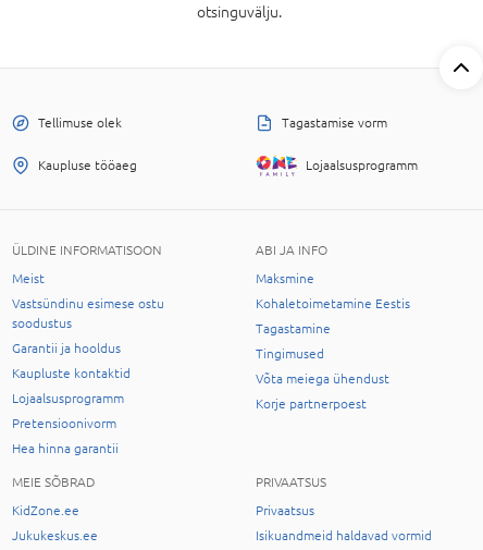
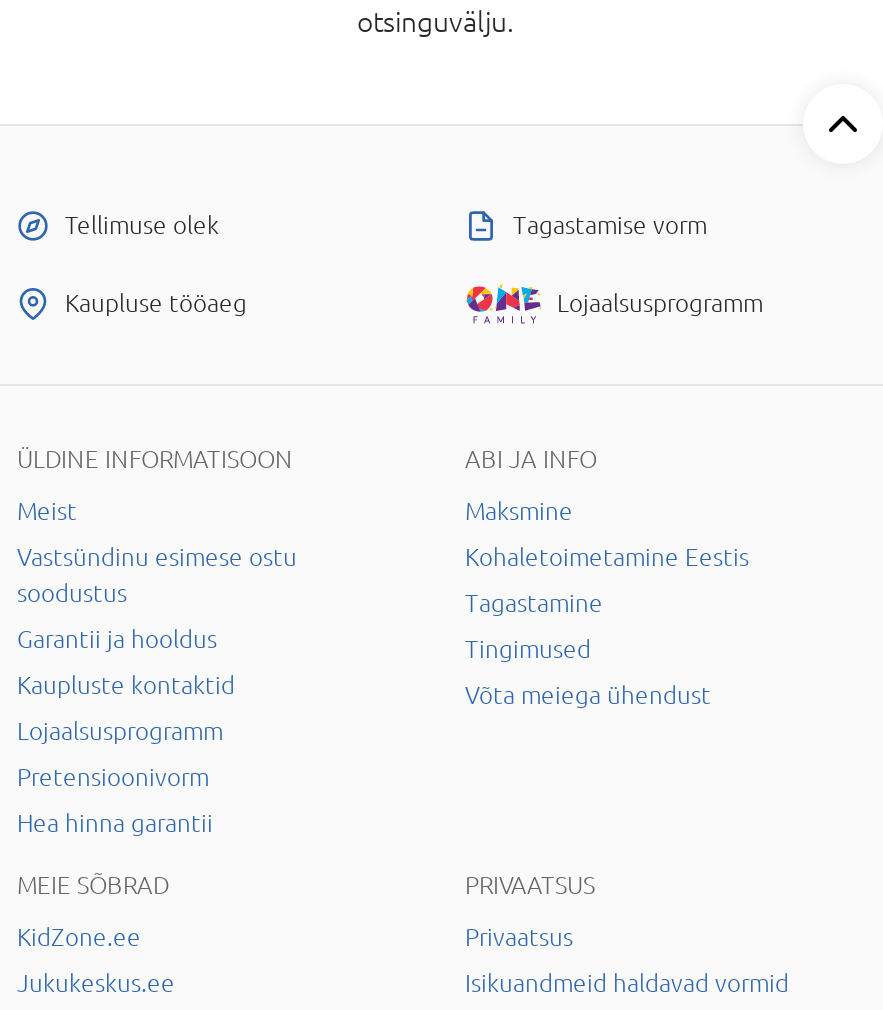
- Korje partnerpoest
